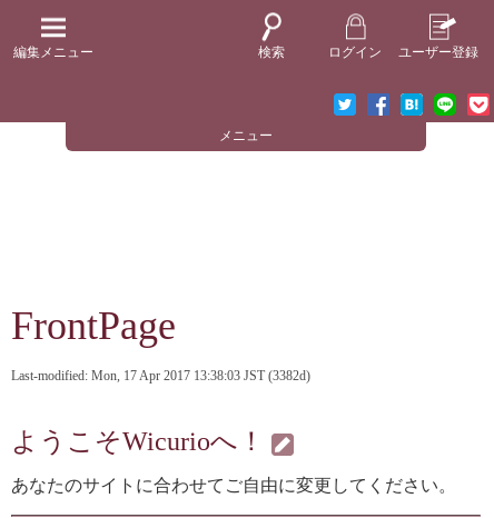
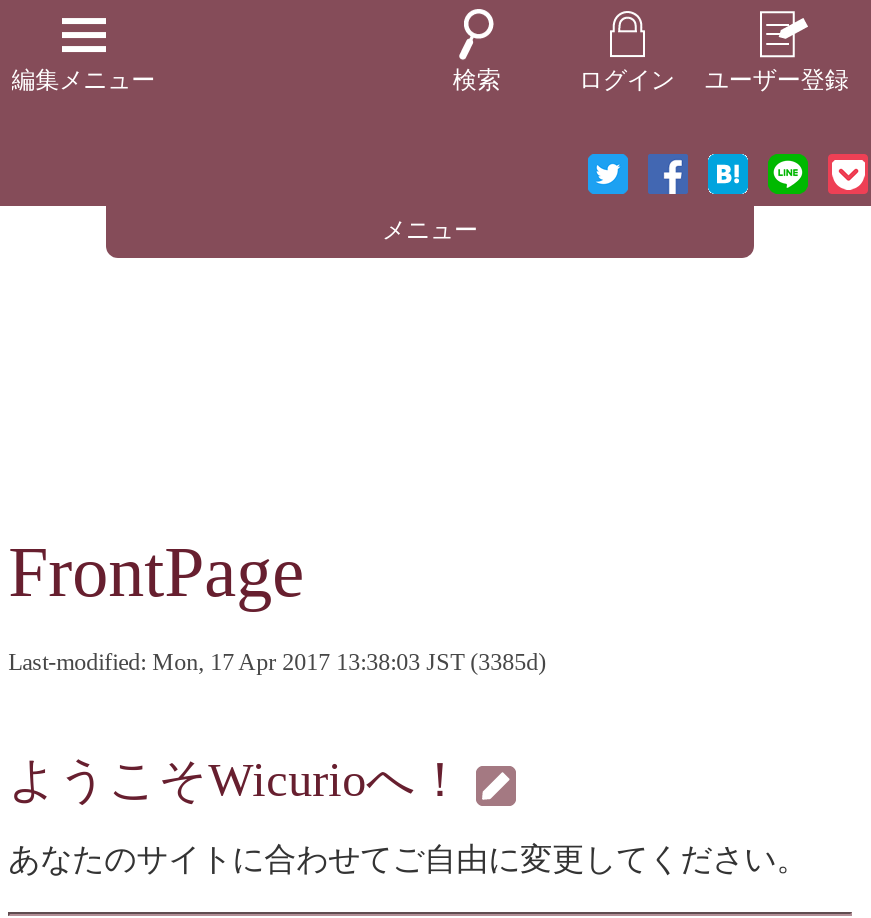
- Last-modified: Mon, 17 Apr 2017 13:38:03 JST (3382d)
+ Last-modified: Mon, 17 Apr 2017 13:38:03 JST (3385d)
